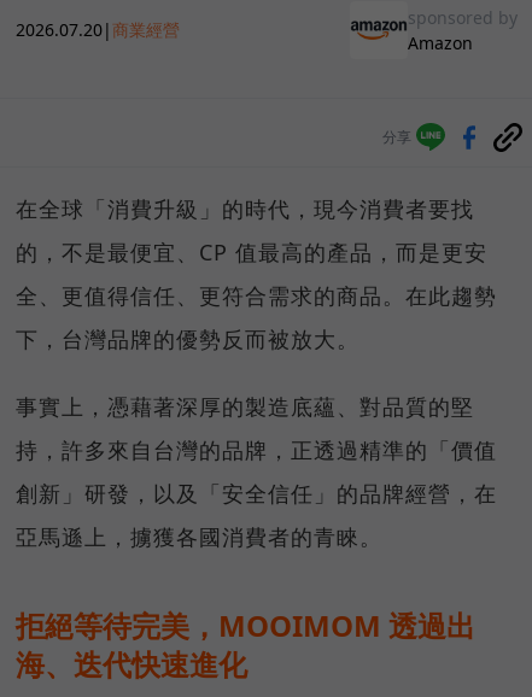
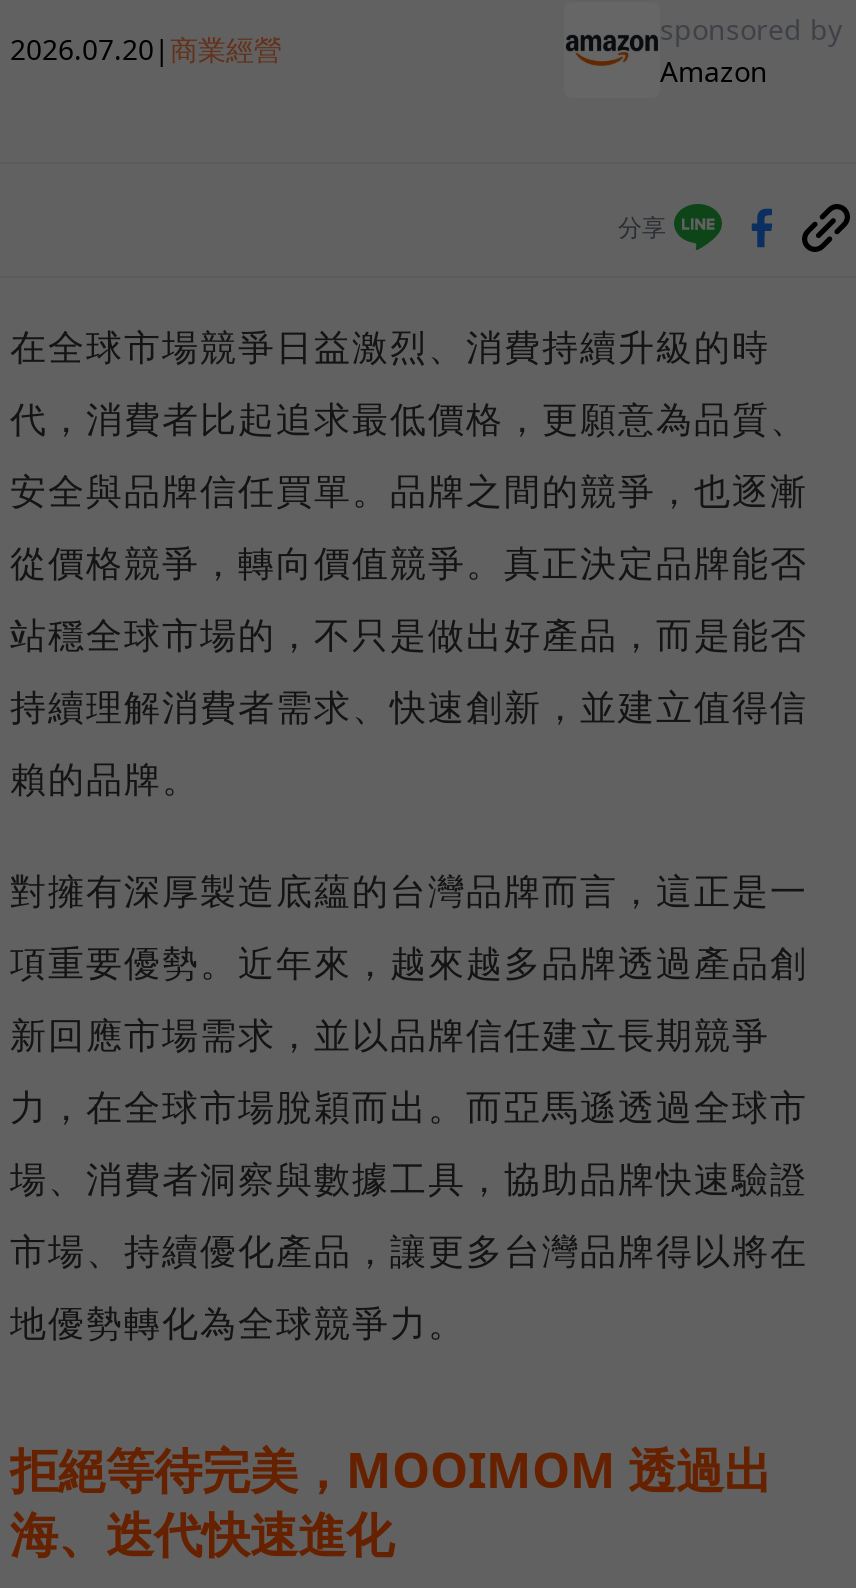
- 在全球「消費升級」的時代，現今消費者要找
- 的，不是最便宜、CP 值最高的產品，而是更安
- 全、更值得信任、更符合需求的商品。在此趨勢
- 下，台灣品牌的優勢反而被放大。
- 事實上，憑藉著深厚的製造底蘊、對品質的堅
- 持，許多來自台灣的品牌，正透過精準的「價值
- 創新」研發，以及「安全信任」的品牌經營，在
- 亞馬遜上，擄獲各國消費者的青睞。
+ 在全球市場競爭日益激烈、消費持續升級的時
+ 代，消費者比起追求最低價格，更願意為品質、
+ 安全與品牌信任買單。品牌之間的競爭，也逐漸
+ 從價格競爭，轉向價值競爭。真正決定品牌能否
+ 站穩全球市場的，不只是做出好產品，而是能否
+ 持續理解消費者需求、快速創新，並建立值得信
+ 賴的品牌。
+ 對擁有深厚製造底蘊的台灣品牌而言，這正是一
+ 項重要優勢。近年來，越來越多品牌透過產品創
+ 新回應市場需求，並以品牌信任建立長期競爭
+ 力，在全球市場脫穎而出。而亞馬遜透過全球市
+ 場、消費者洞察與數據工具，協助品牌快速驗證
+ 市場、持續優化產品，讓更多台灣品牌得以將在
+ 地優勢轉化為全球競爭力。
